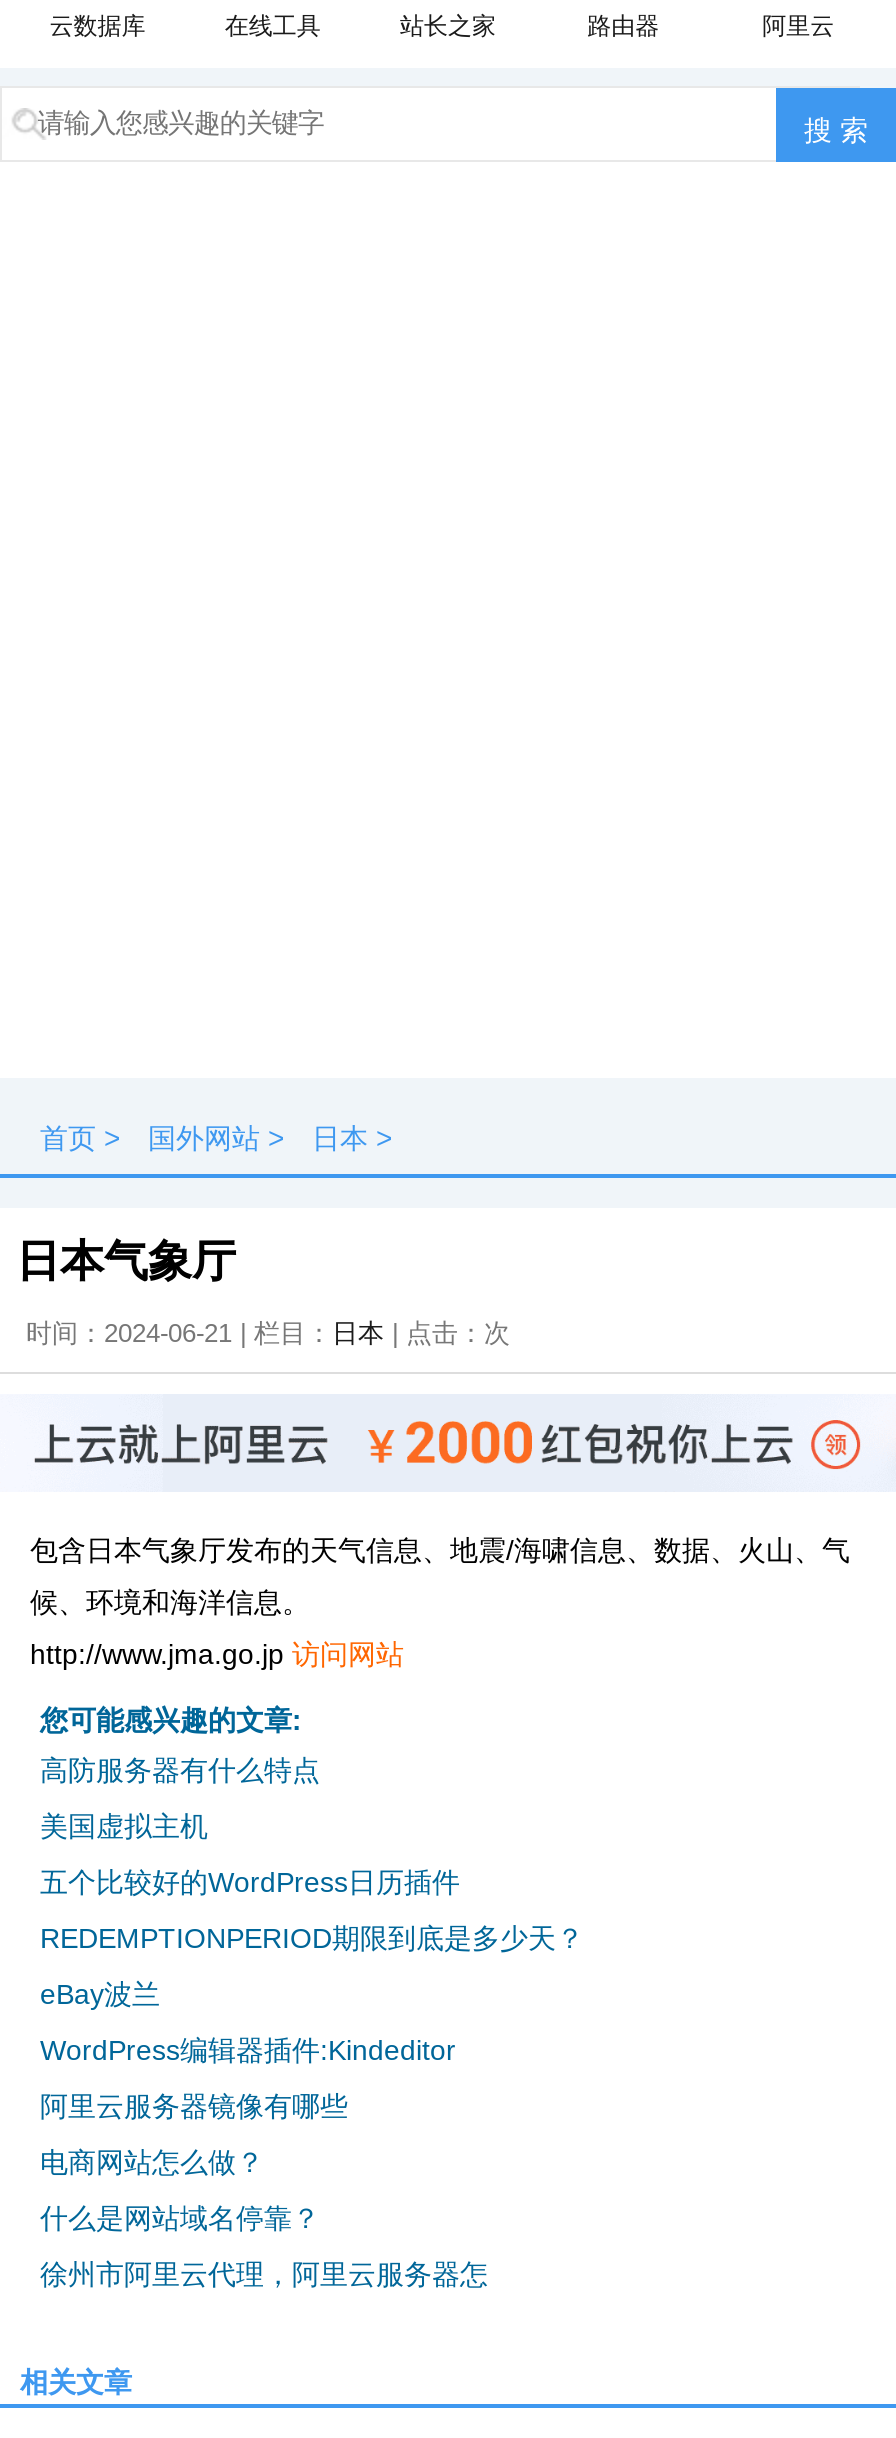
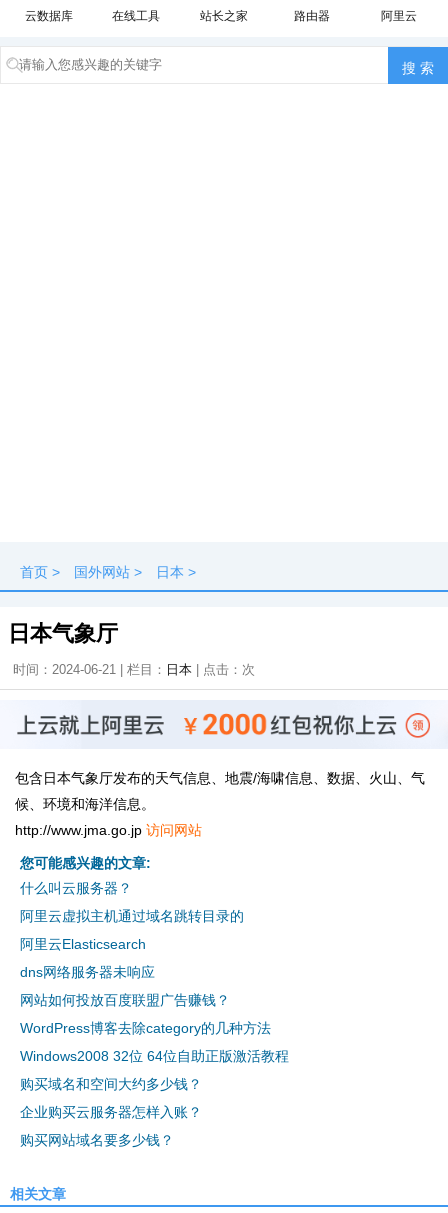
- 高防服务器有什么特点
+ 什么叫云服务器？

- 美国虚拟主机
+ 阿里云虚拟主机通过域名跳转目录的

- 五个比较好的WordPress日历插件
+ 阿里云Elasticsearch

- REDEMPTIONPERIOD期限到底是多少天？
+ dns网络服务器未响应

- eBay波兰
+ 网站如何投放百度联盟广告赚钱？

- WordPress编辑器插件:Kindeditor
+ WordPress博客去除category的几种方法

- 阿里云服务器镜像有哪些
+ Windows2008 32位 64位自助正版激活教程

- 电商网站怎么做？
+ 购买域名和空间大约多少钱？

- 什么是网站域名停靠？
+ 企业购买云服务器怎样入账？

- 徐州市阿里云代理，阿里云服务器怎
+ 购买网站域名要多少钱？
